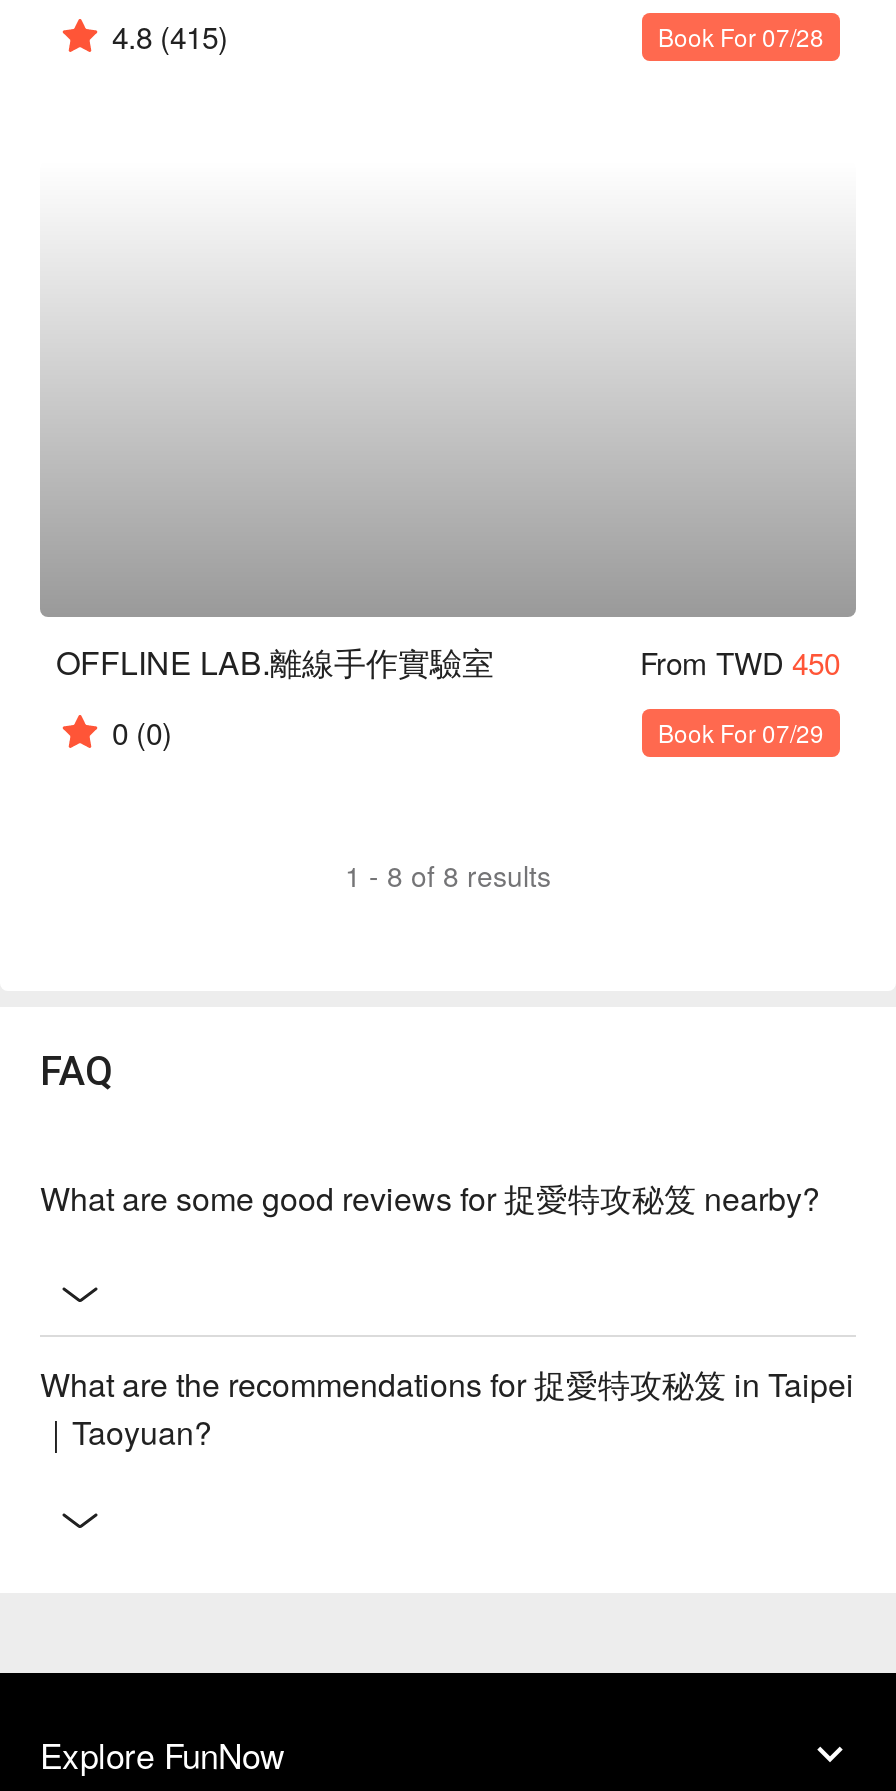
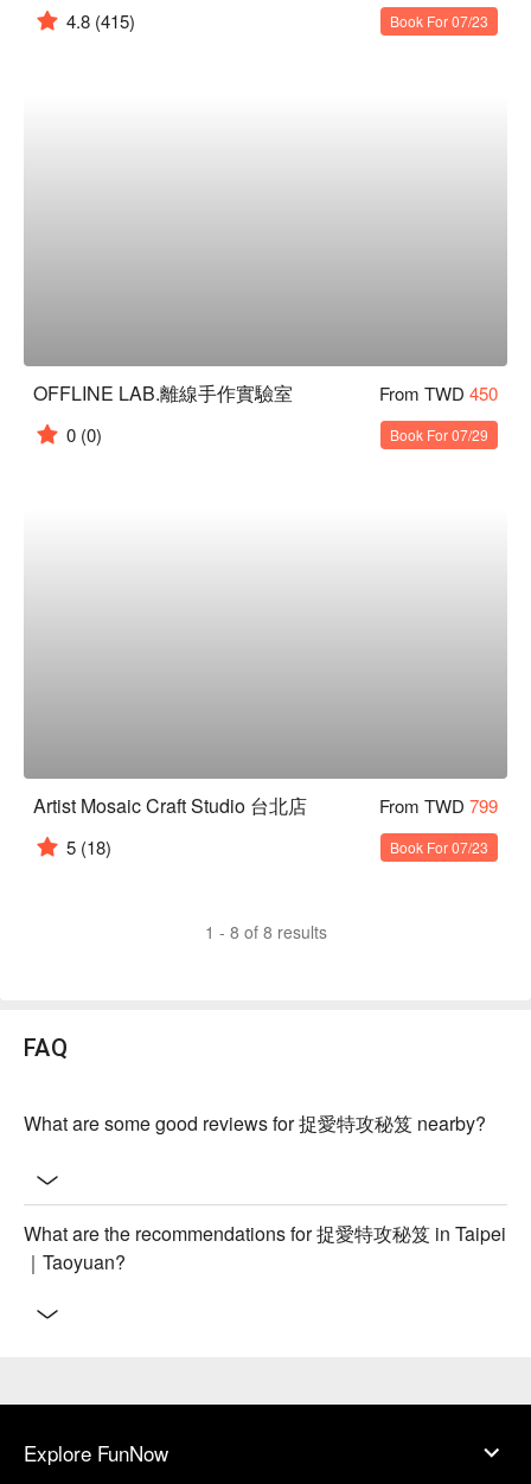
- Book For 07/28
+ Book For 07/23

+ Artist Mosaic Craft Studio 台北店
+ From TWD 799
+ 5 (18)
+ Book For 07/23
